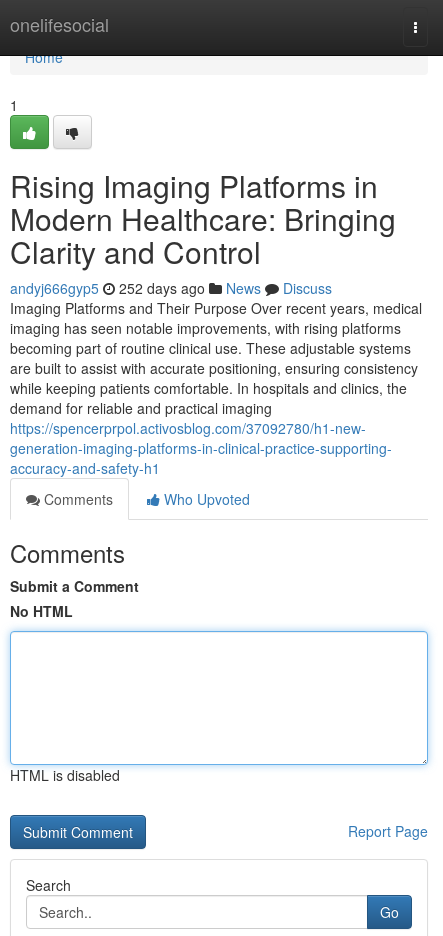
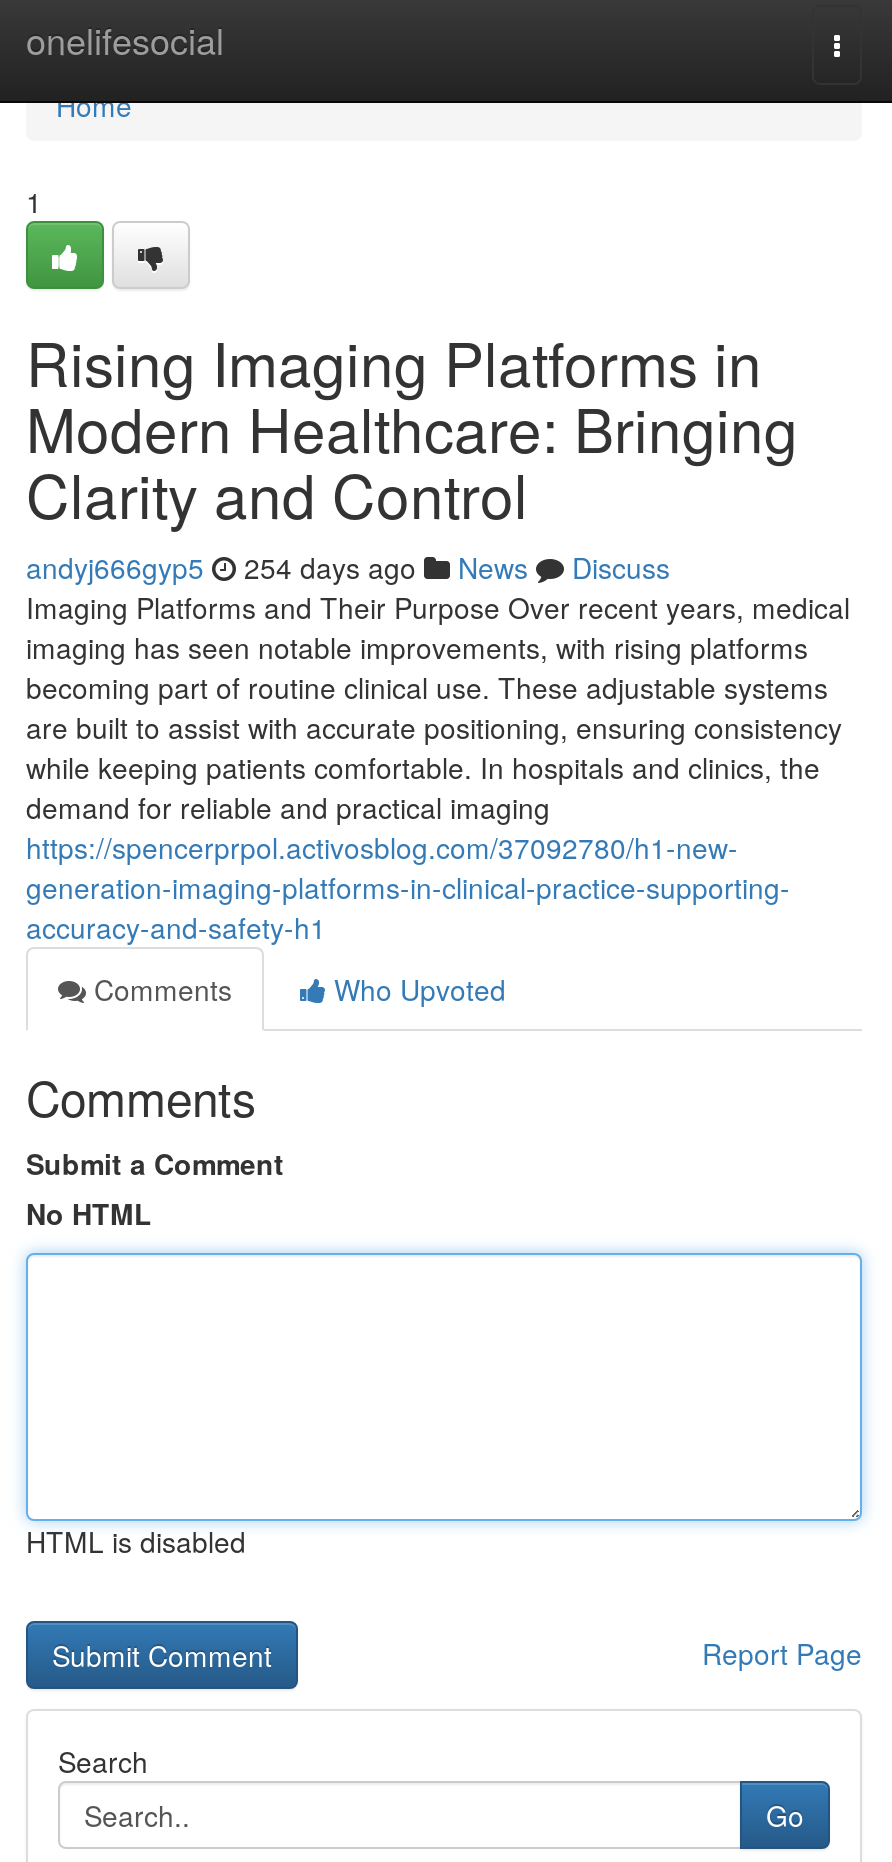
- andyj666gyp5 252 days ago News Discuss
+ andyj666gyp5 254 days ago News Discuss
